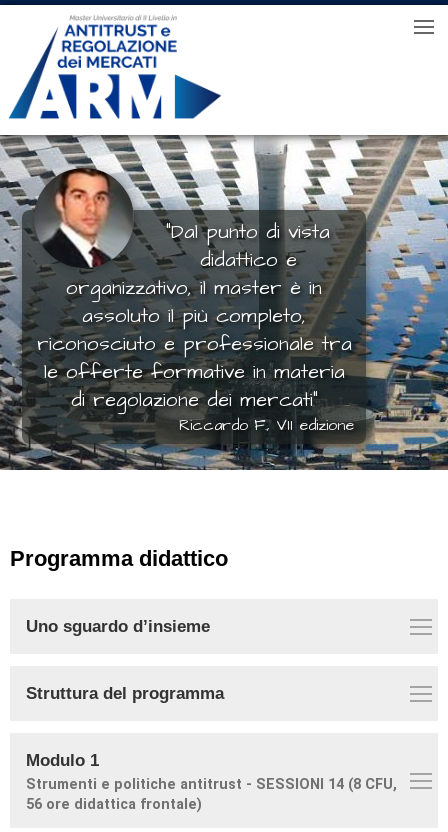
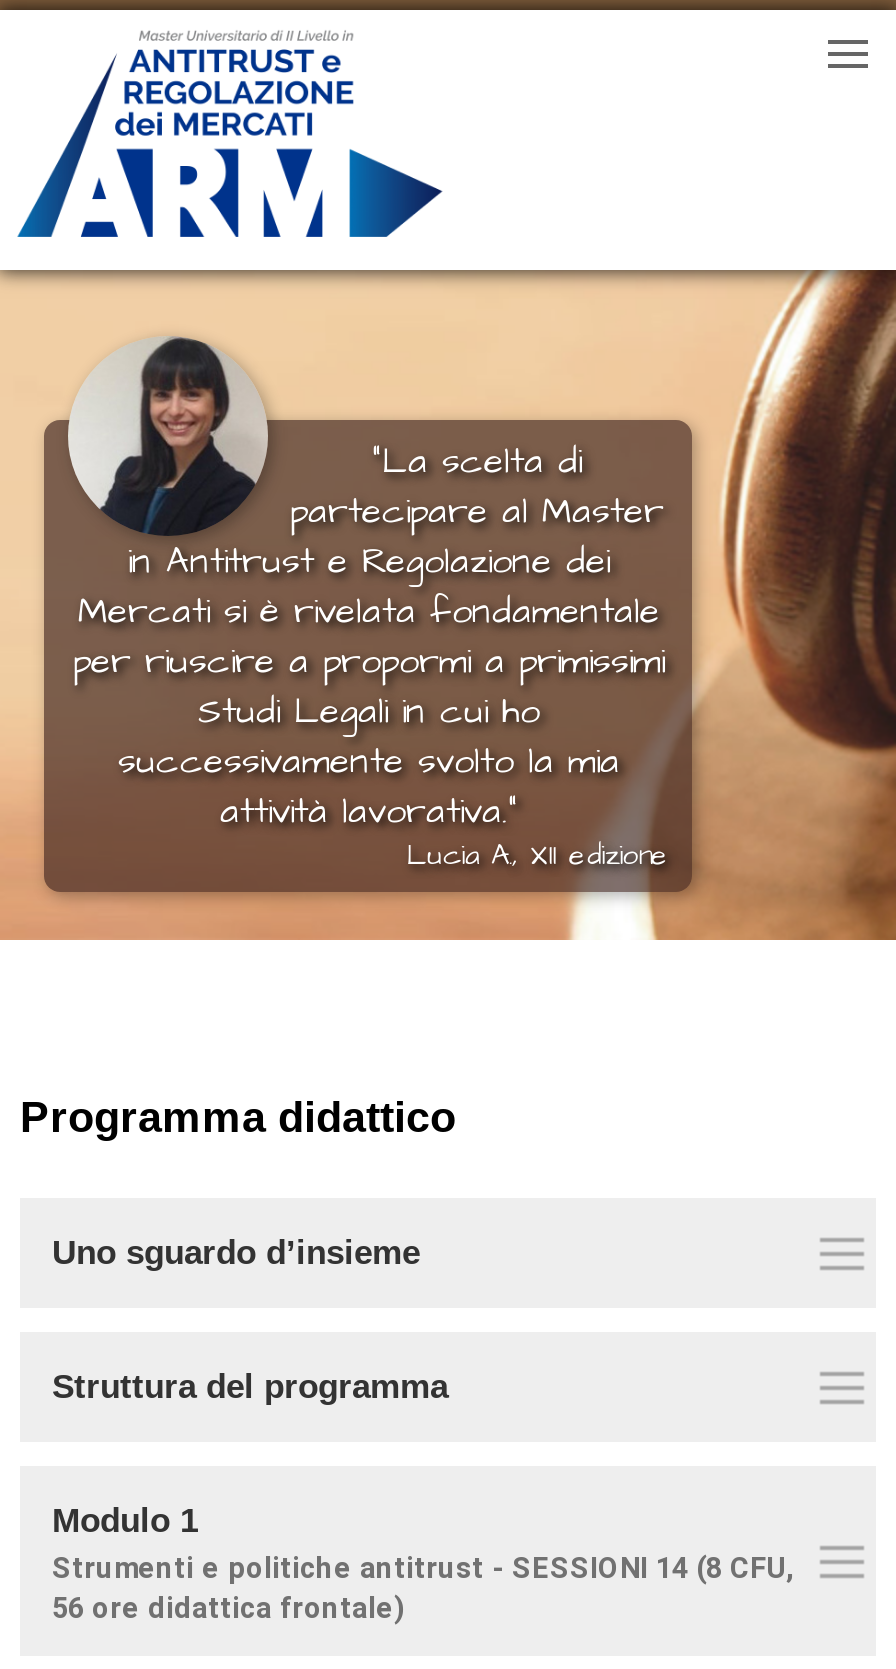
- [image]
- “Dal punto di vista
- didattico e
- organizzativo, il master è in
- assoluto il più completo,
- riconosciuto e professionale tra
- le offerte formative in materia
- di regolazione dei mercati“
- Riccardo F., VII edizione
+ [image]
+ “La scelta di
+ partecipare al Master
+ in Antitrust e Regolazione dei
+ Mercati si è rivelata fondamentale
+ per riuscire a propormi a primissimi
+ Studi Legali in cui ho
+ successivamente svolto la mia
+ attività lavorativa.“
+ Lucia A., XII edizione
